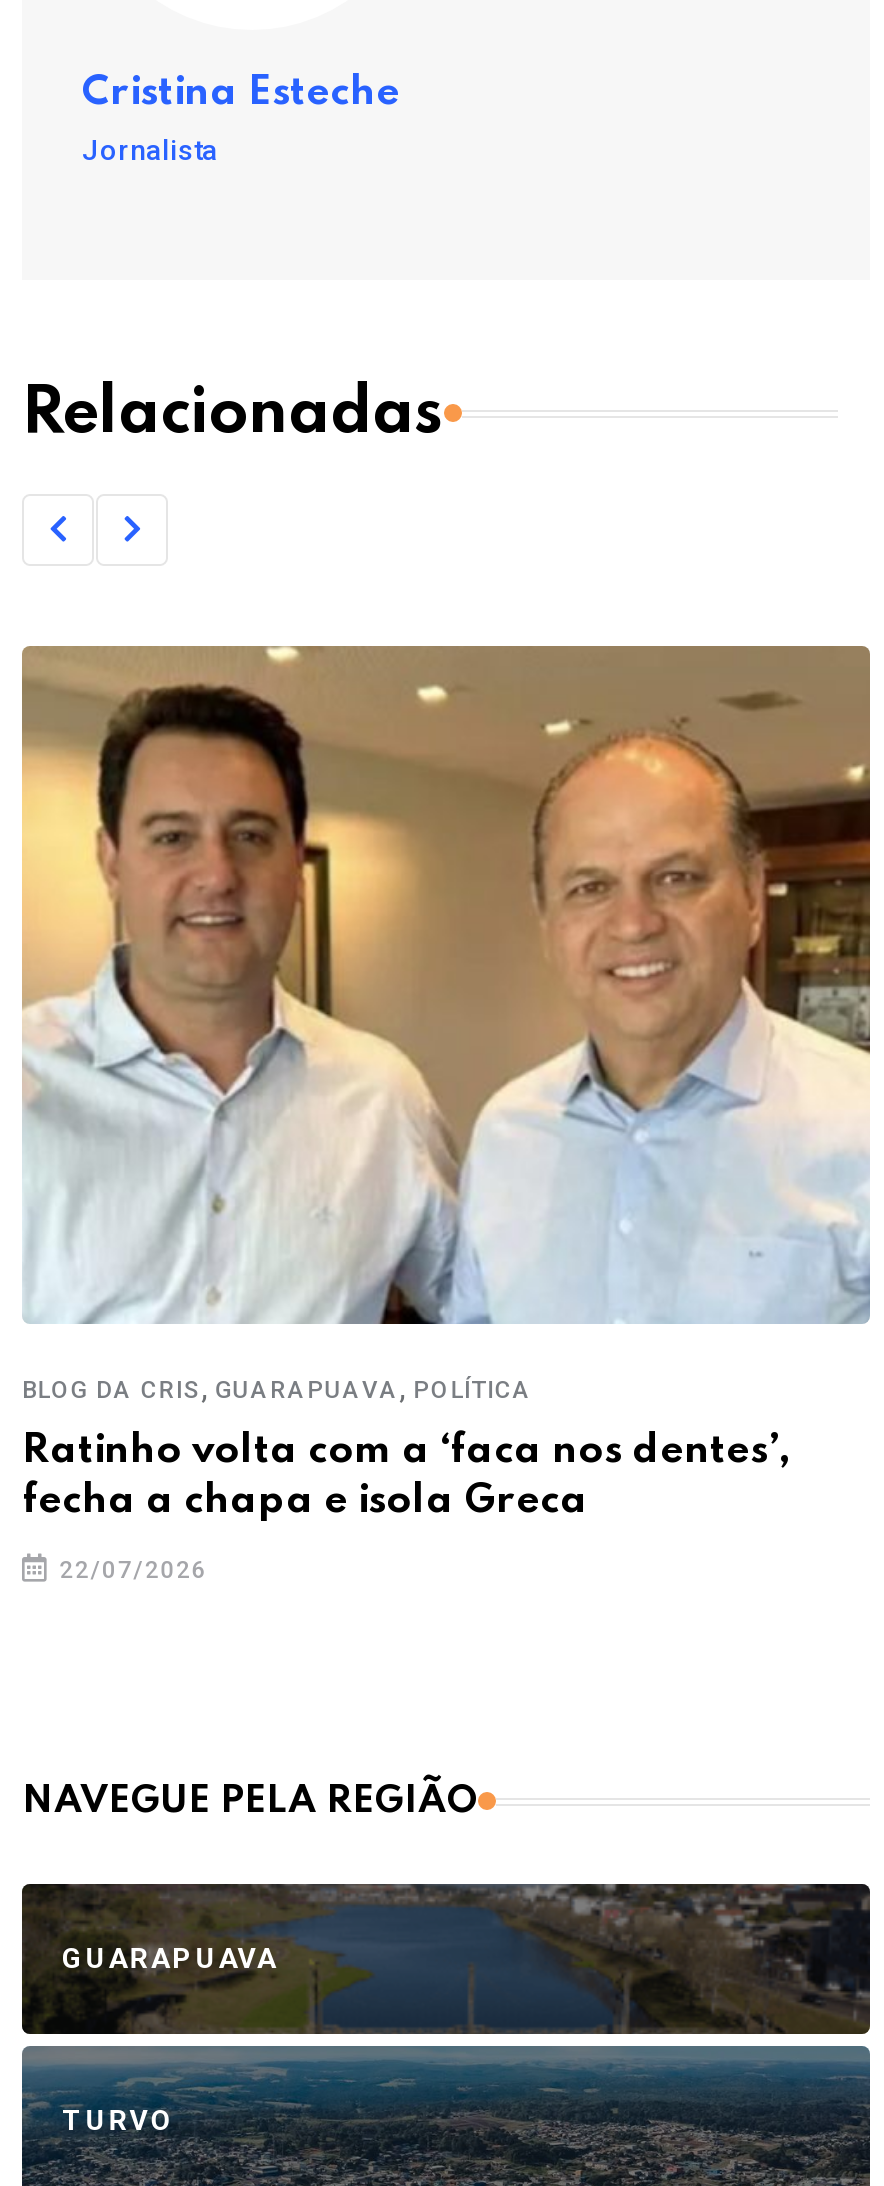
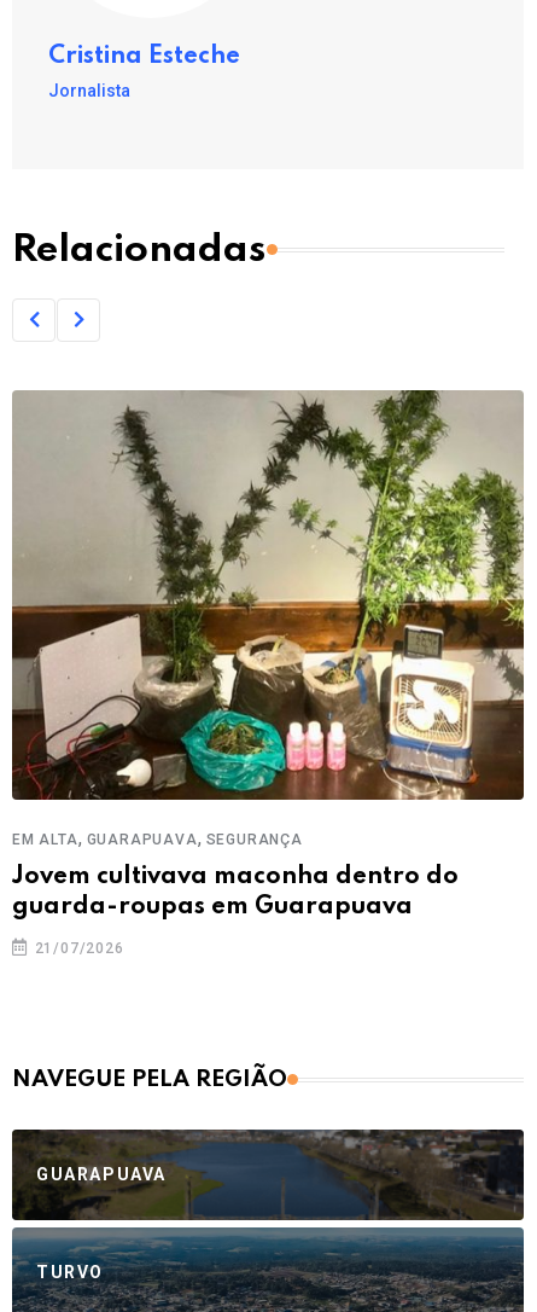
- [image]
- BLOG DA CRIS, GUARAPUAVA, POLÍTICA
+ [image]
+ EM ALTA, GUARAPUAVA, SEGURANÇA

- Ratinho volta com a ‘faca nos dentes’,
- fecha a chapa e isola Greca
+ Jovem cultivava maconha dentro do
+ guarda-roupas em Guarapuava

- 22/07/2026
+ 21/07/2026
